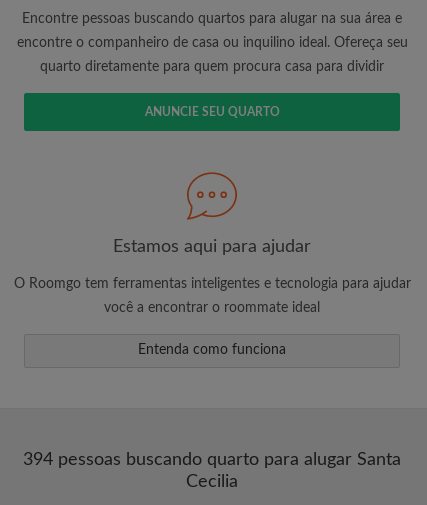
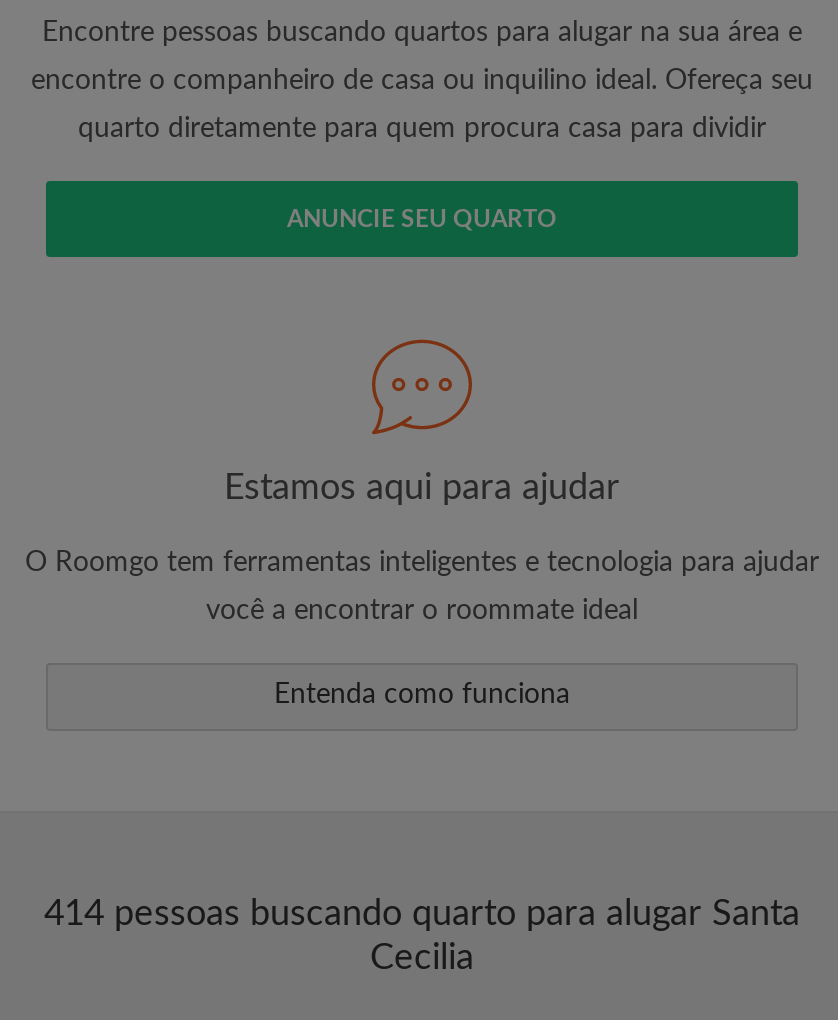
- 394 pessoas buscando quarto para alugar Santa
+ 414 pessoas buscando quarto para alugar Santa
